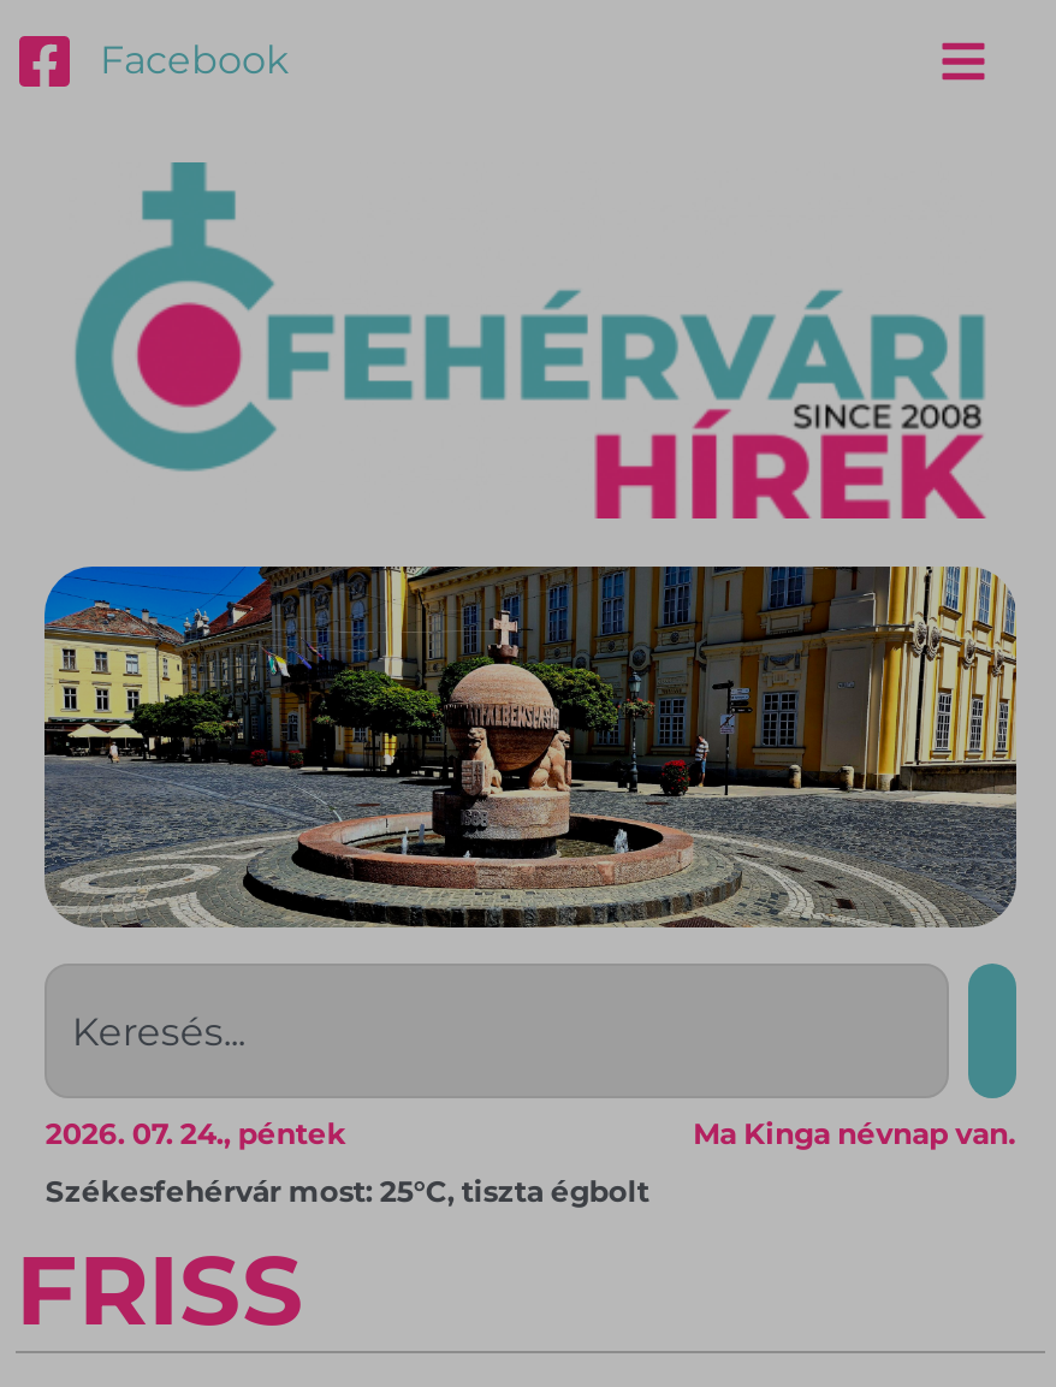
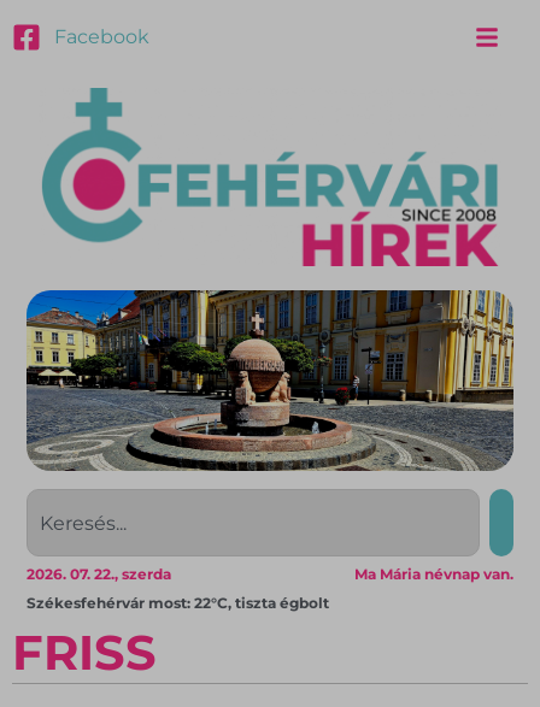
- Ma Kinga névnap van.
- 2026. 07. 24., péntek
+ Ma Mária névnap van.
+ 2026. 07. 22., szerda

- Székesfehérvár most: 25°C, tiszta égbolt
+ Székesfehérvár most: 22°C, tiszta égbolt
